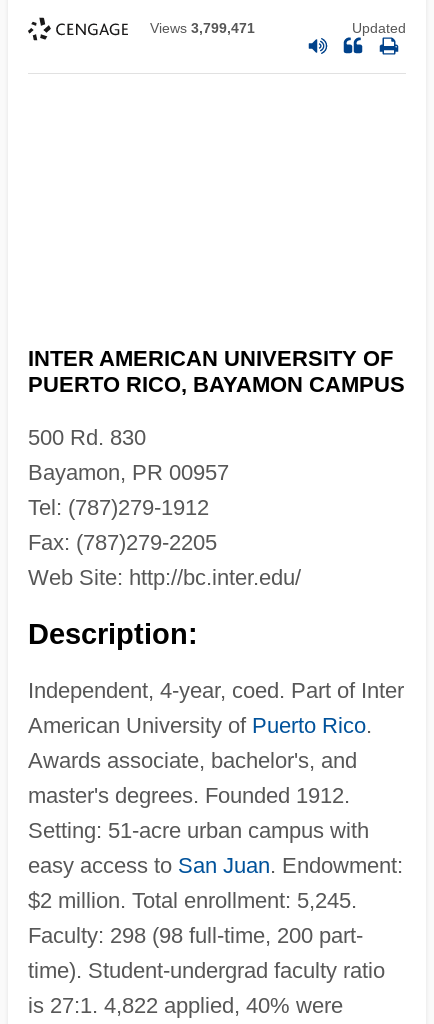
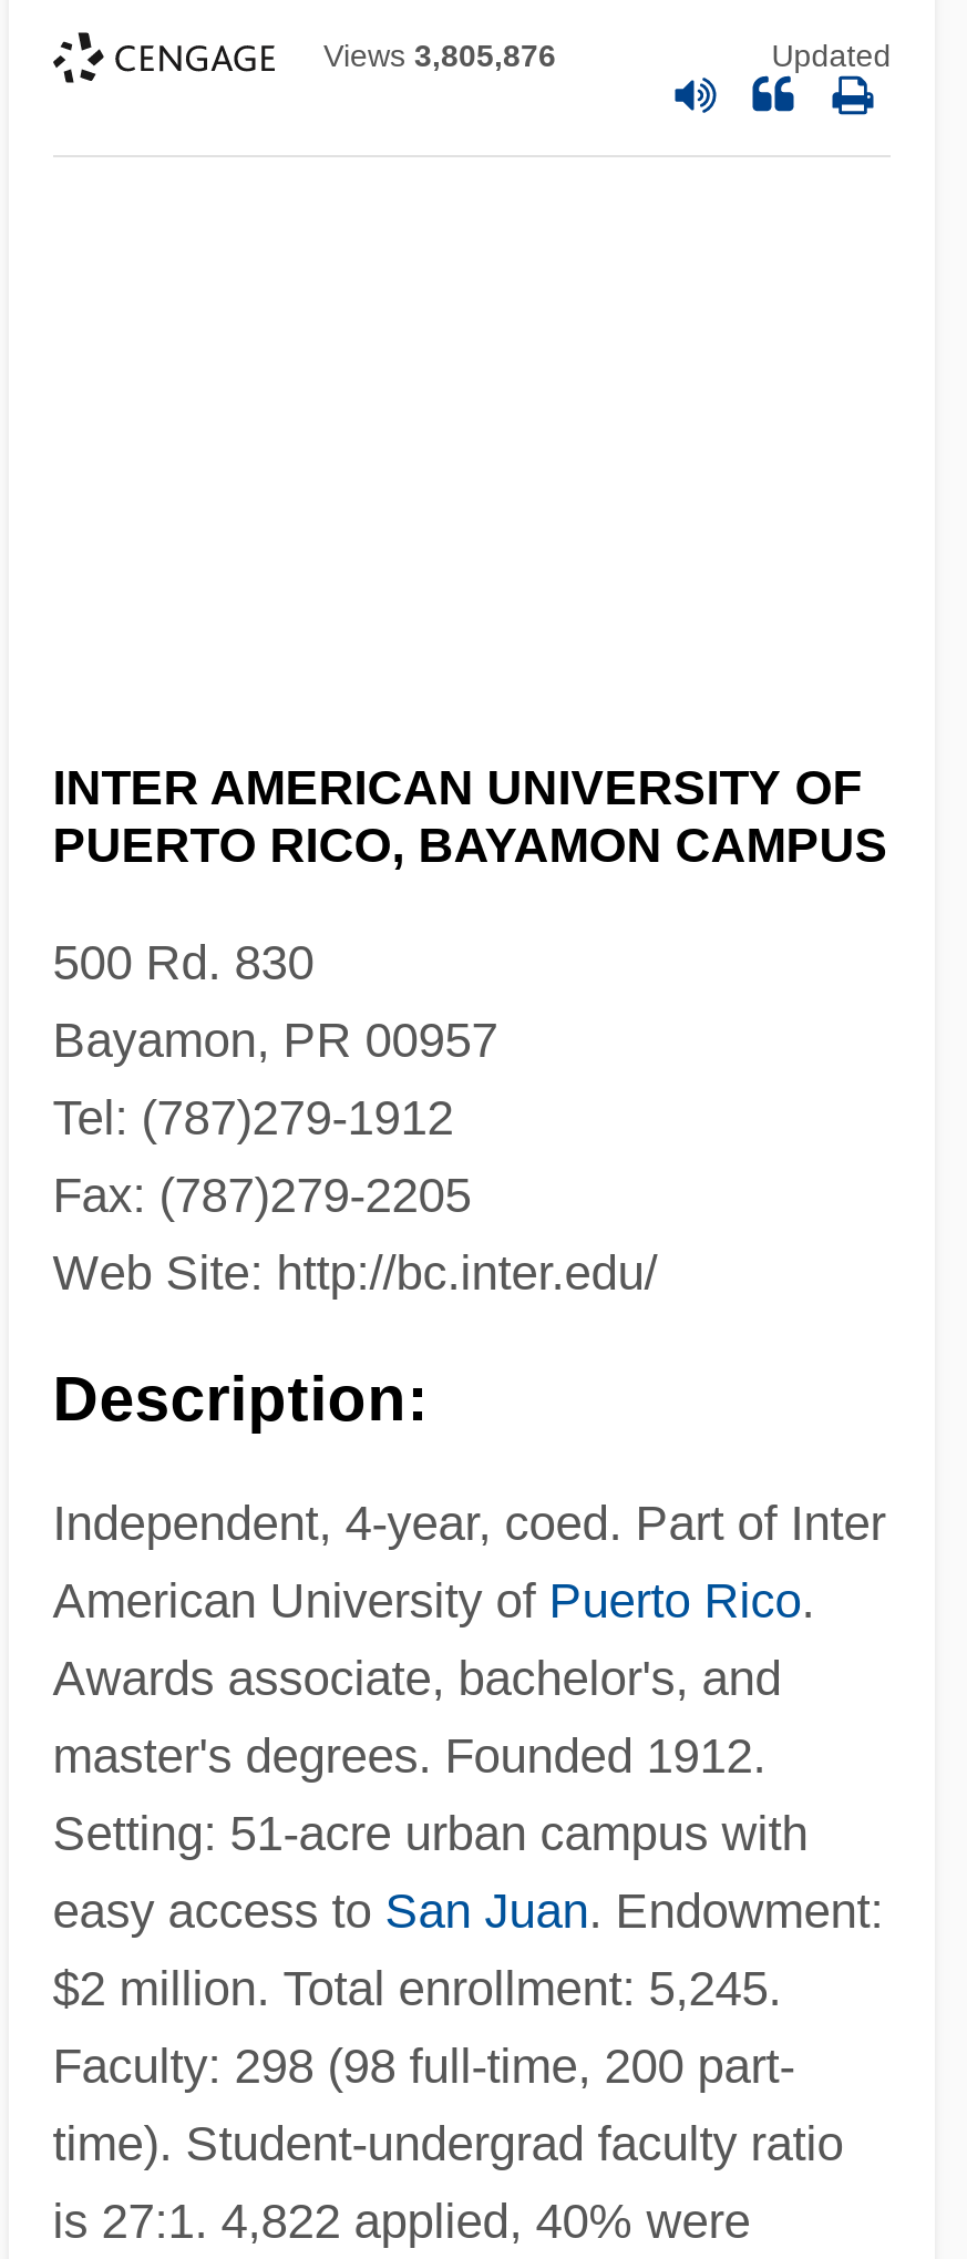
- Views 3,799,471
+ Views 3,805,876
